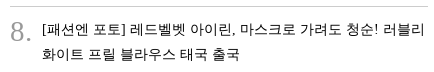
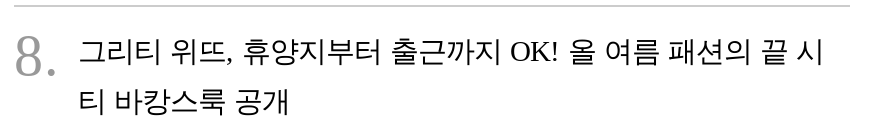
- [패션엔 포토] 레드벨벳 아이린, 마스크로 가려도 청순! 러블리
+ 그리티 위뜨, 휴양지부터 출근까지 OK! 올 여름 패션의 끝 시

- 화이트 프릴 블라우스 태국 출국
+ 티 바캉스룩 공개
